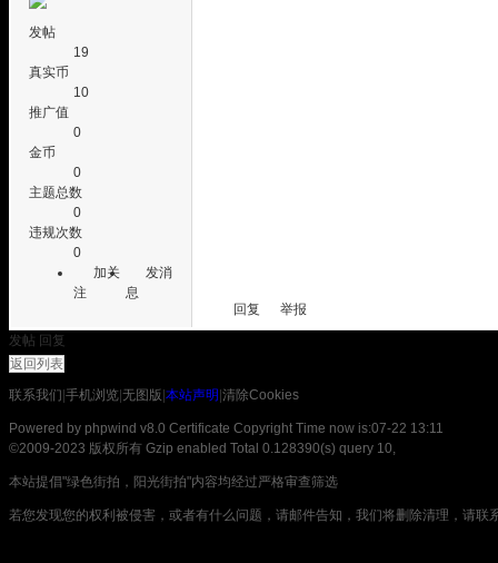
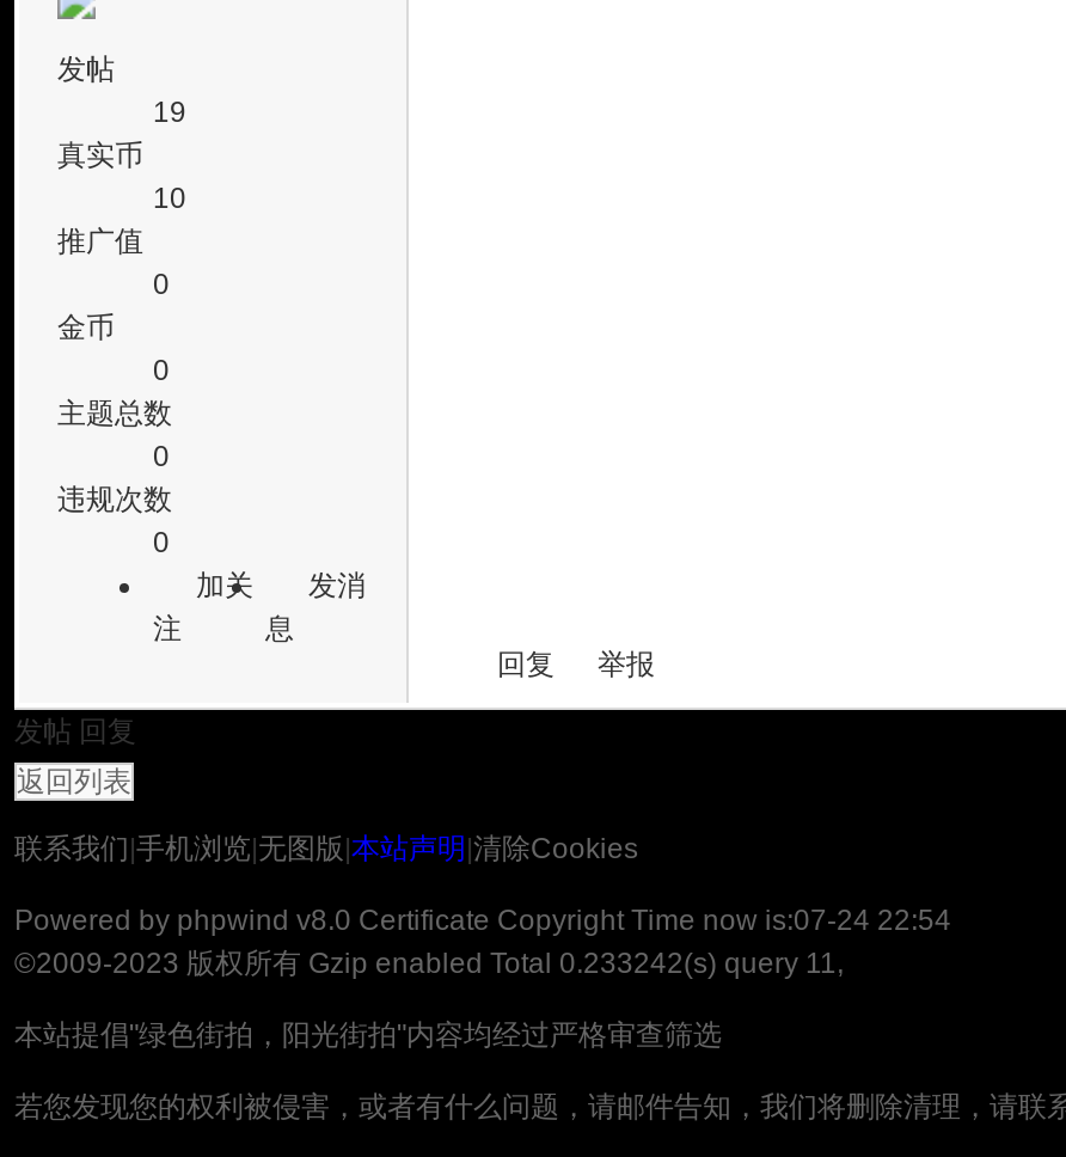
- Powered by phpwind v8.0 Certificate Copyright Time now is:07-22 13:11
+ Powered by phpwind v8.0 Certificate Copyright Time now is:07-24 22:54

- ©2009-2023版权所有 Gzip enabled Total 0.128390(s) query 10,
+ ©2009-2023版权所有 Gzip enabled Total 0.233242(s) query 11,
